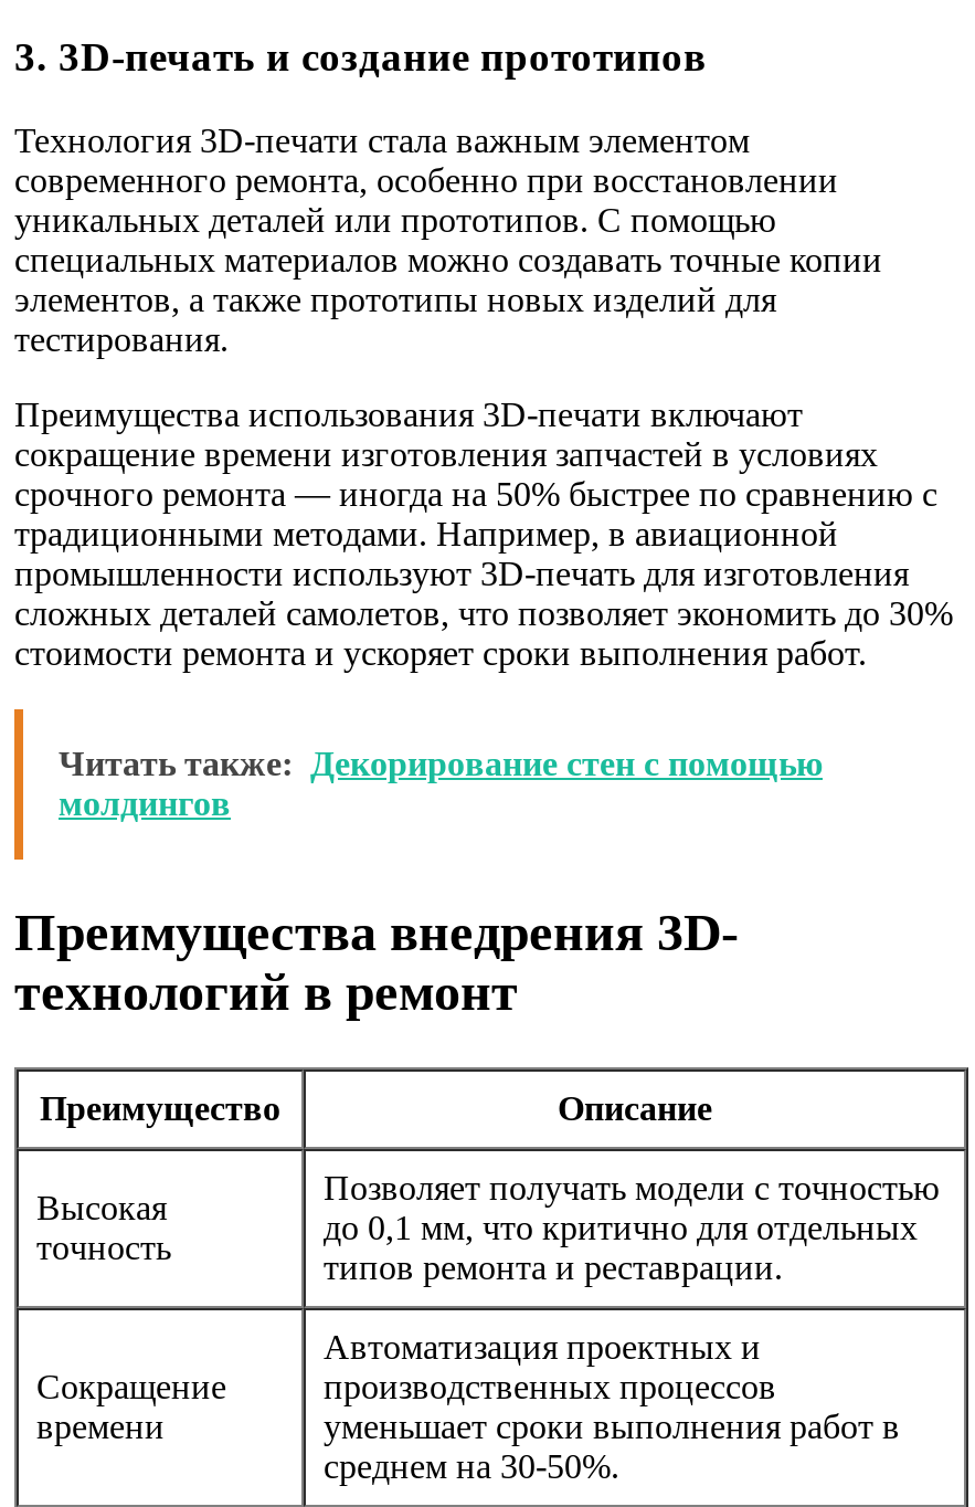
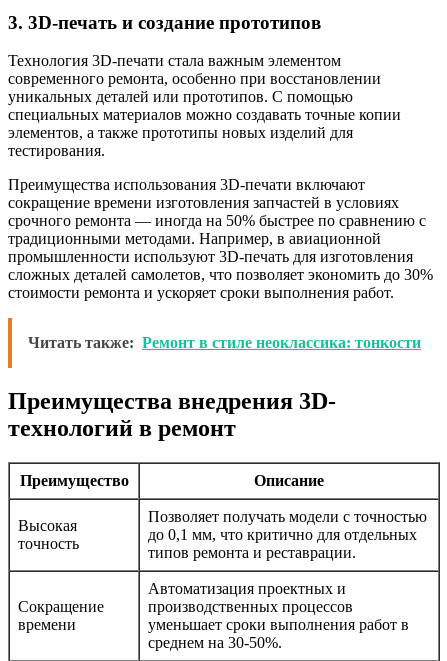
- Читать также: Декорирование стен с помощью
- молдингов
+ Читать также: Ремонт в стиле неоклассика: тонкости
